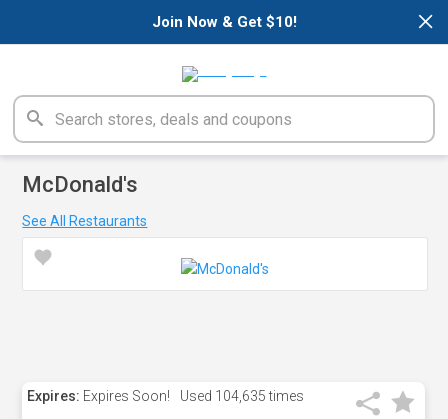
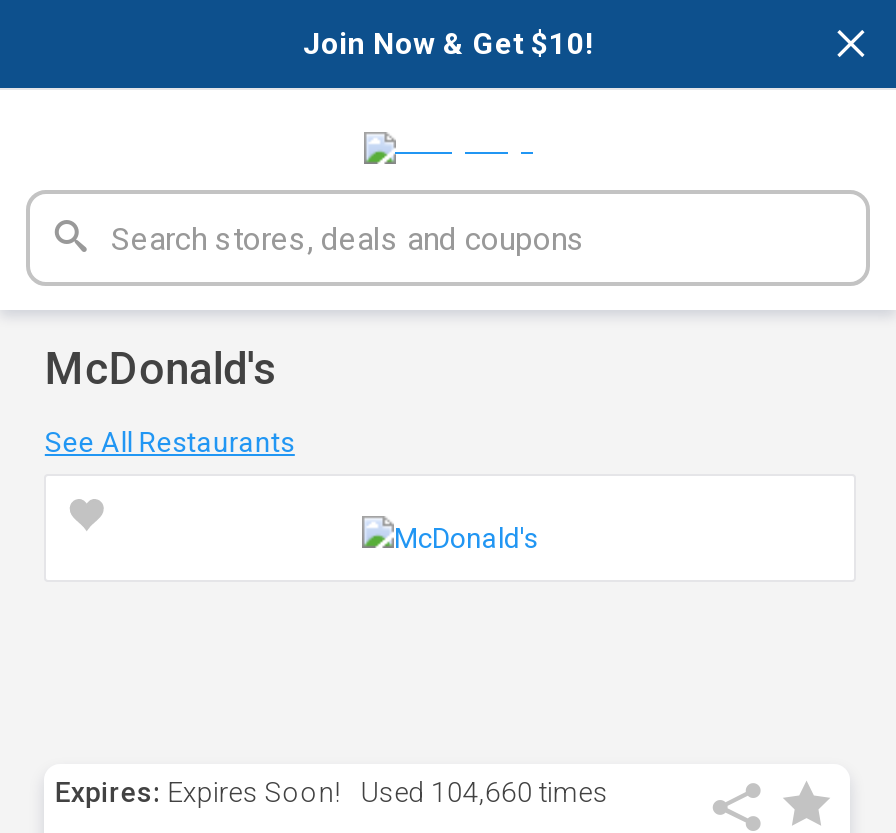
- Expires: Expires Soon! Used 104,635 times
+ Expires: Expires Soon! Used 104,660 times
